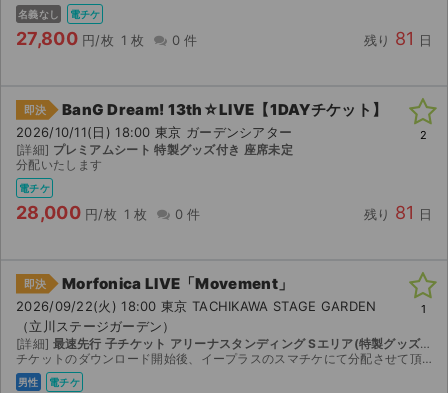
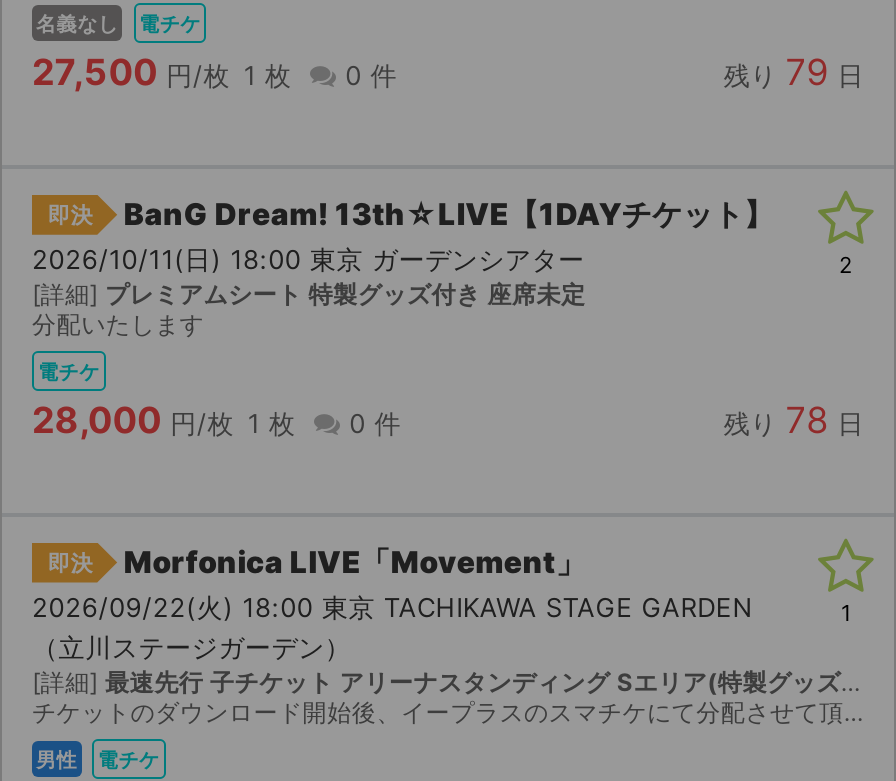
- 27,800 円/枚 1 枚 0 件
+ 27,500 円/枚 1 枚 0 件

- 残り 81 日
+ 残り 79 日

- 残り 81 日
+ 残り 78 日
